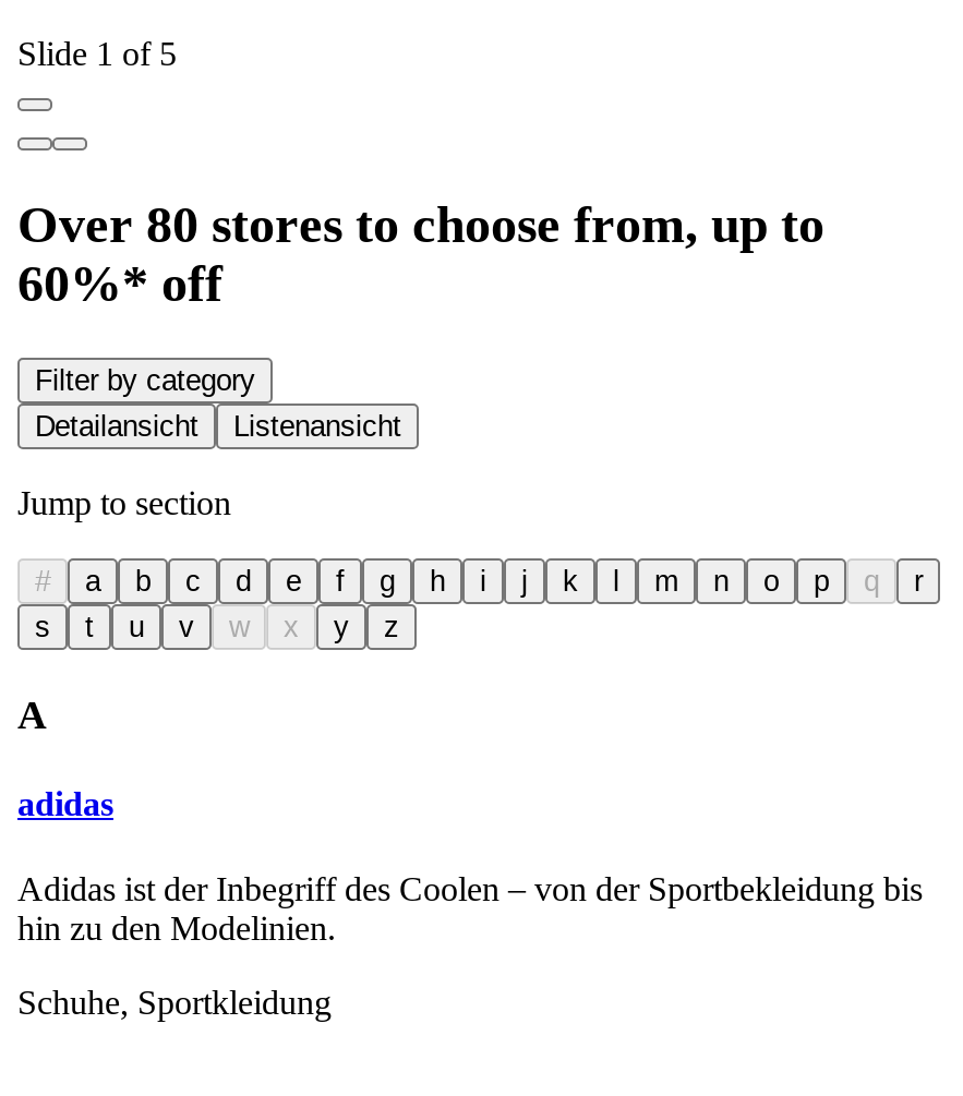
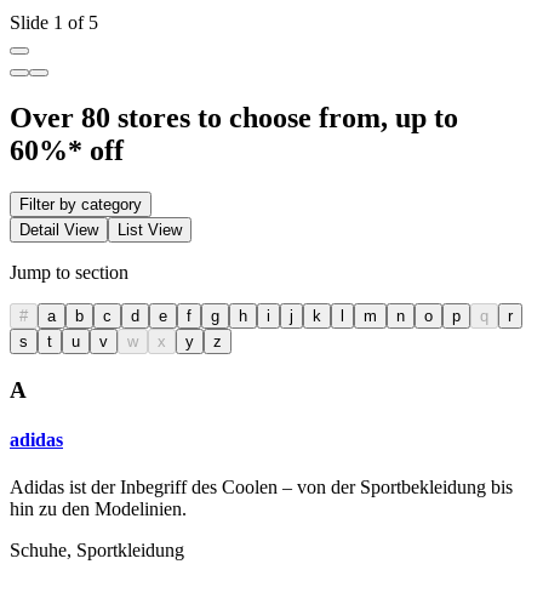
- Detailansicht
- Listenansicht
+ Detail View
+ List View
